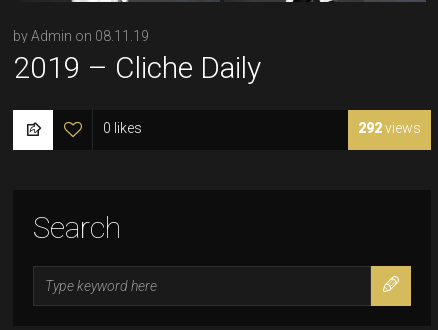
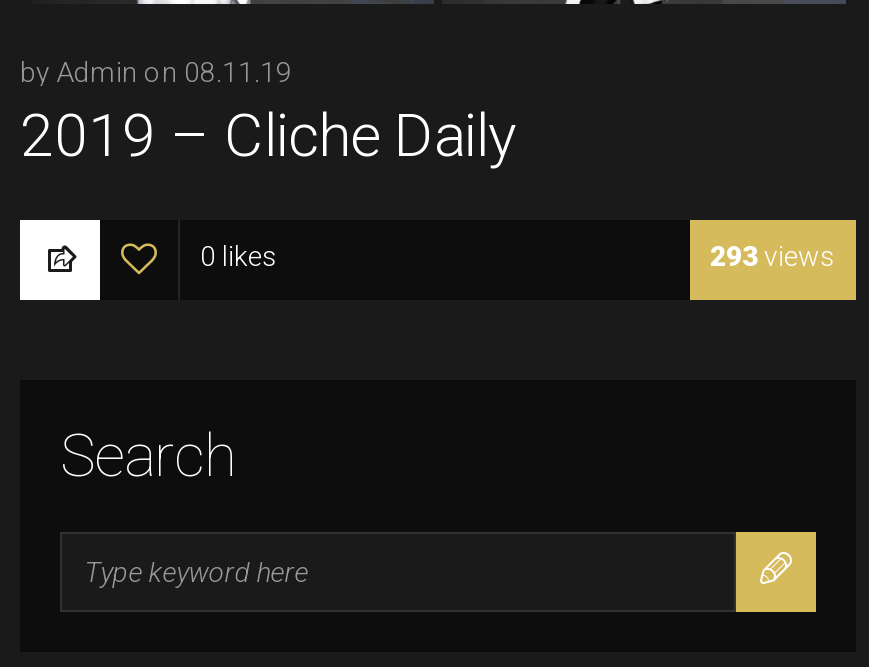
- 292 views
+ 293 views
